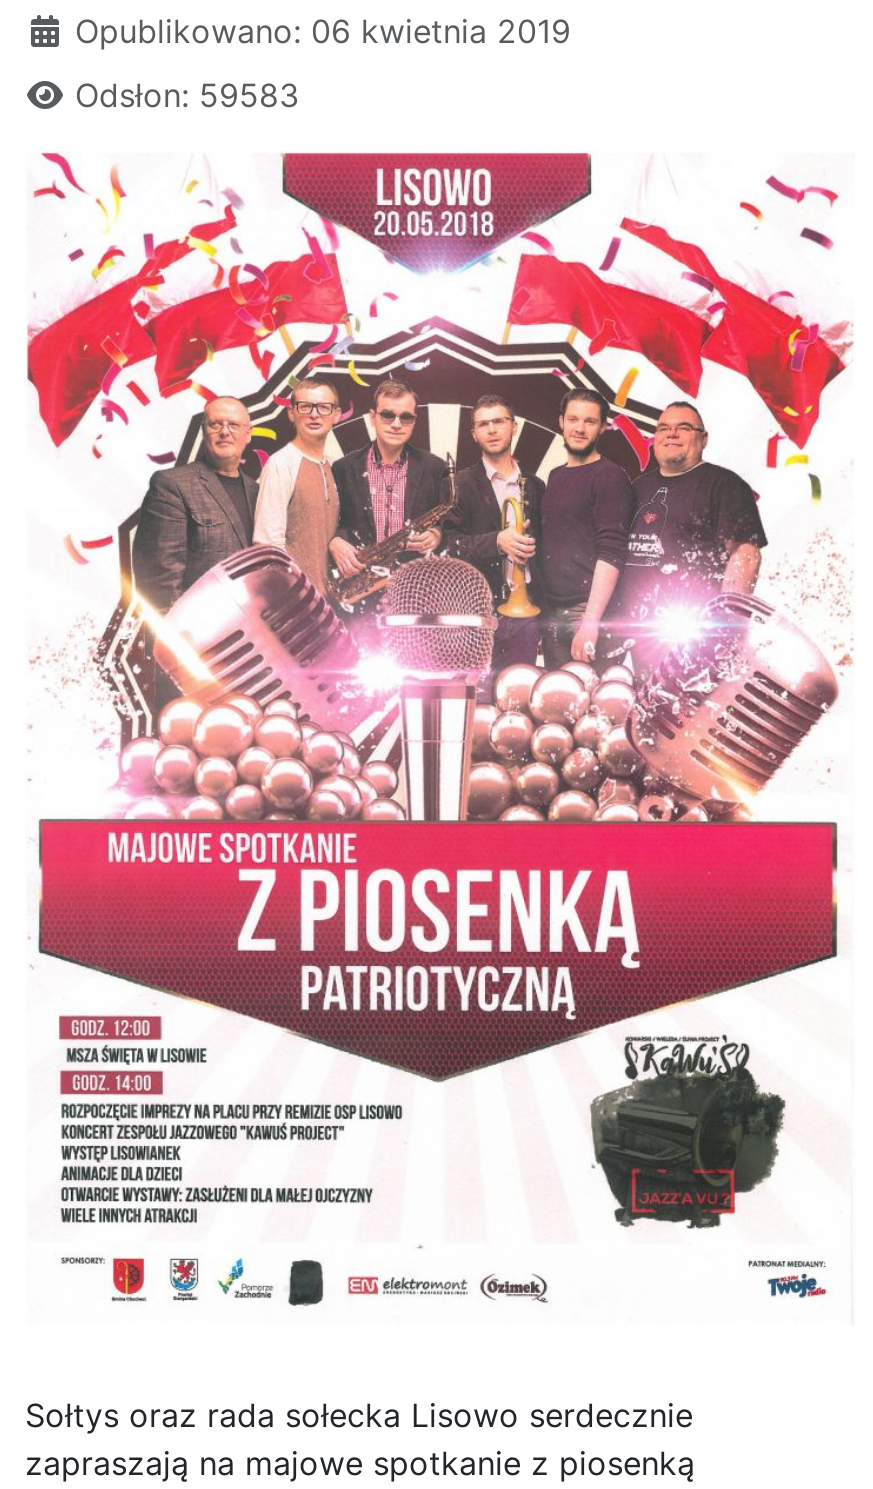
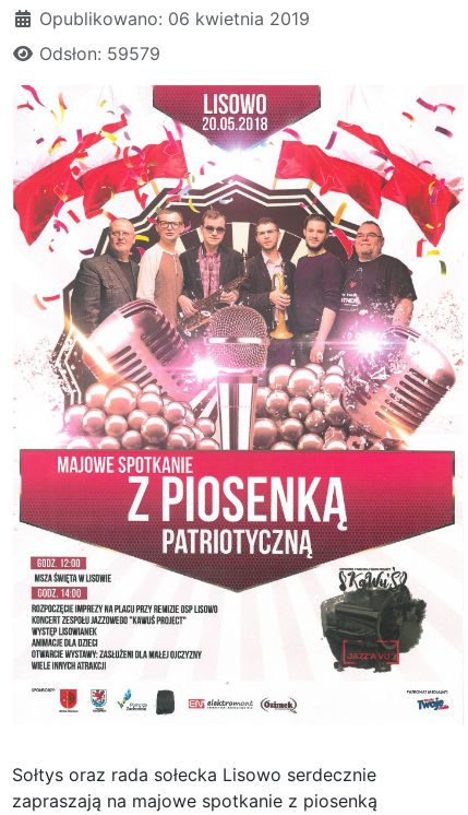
- Odsłon: 59583
+ Odsłon: 59579
